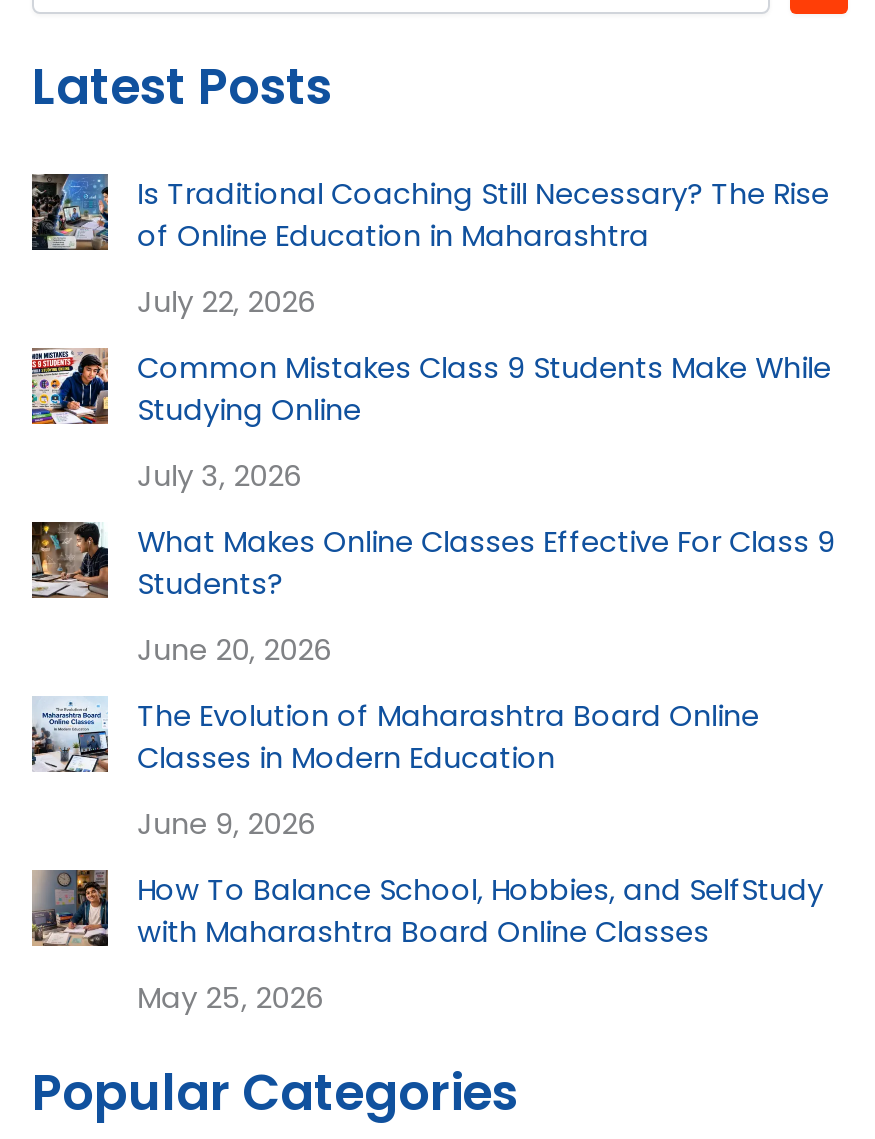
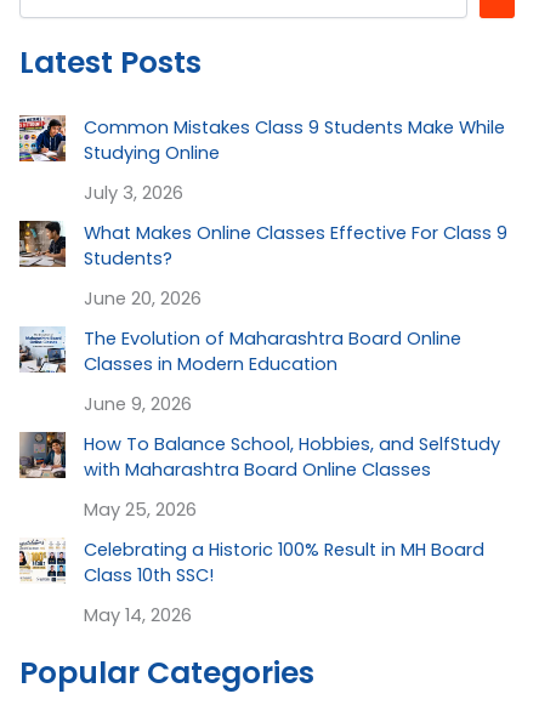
- [image]
- Is Traditional Coaching Still Necessary? The Rise
- of Online Education in Maharashtra
- July 22, 2026

moved up: [image] | Common Mistakes Class 9 Students Make While | Studying Online | ... | with Maharashtra Board Online Classes | May 25, 2026

+ [image]
+ Celebrating a Historic 100% Result in MH Board
+ Class 10th SSC!
+ May 14, 2026
